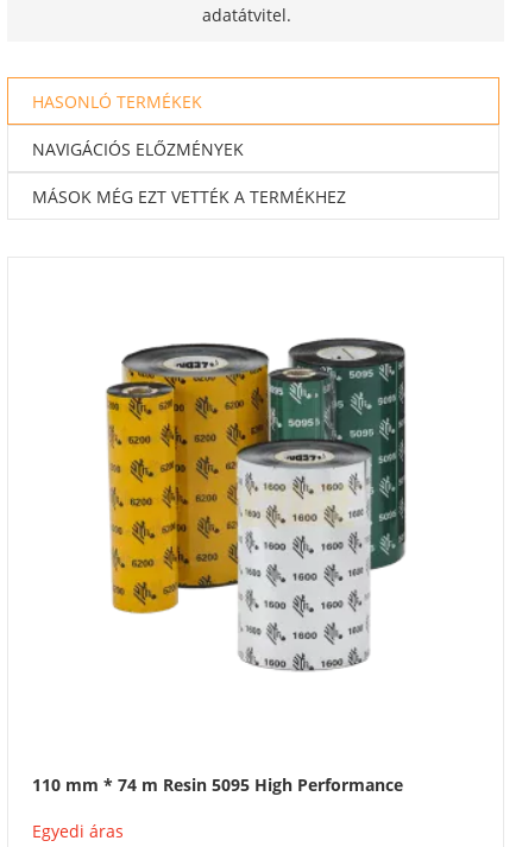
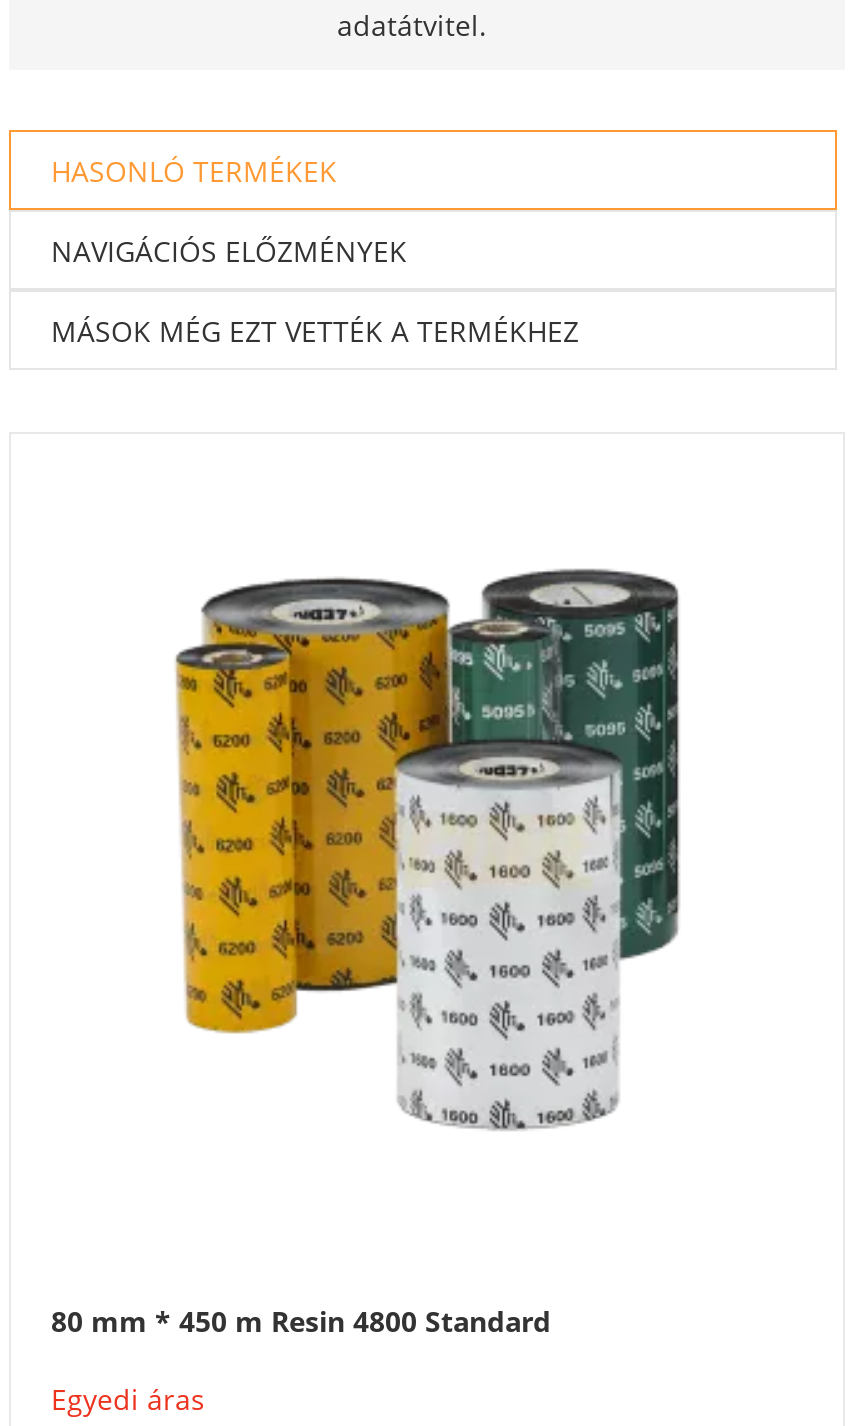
- 110 mm * 74 m Resin 5095 High Performance
+ 80 mm * 450 m Resin 4800 Standard
